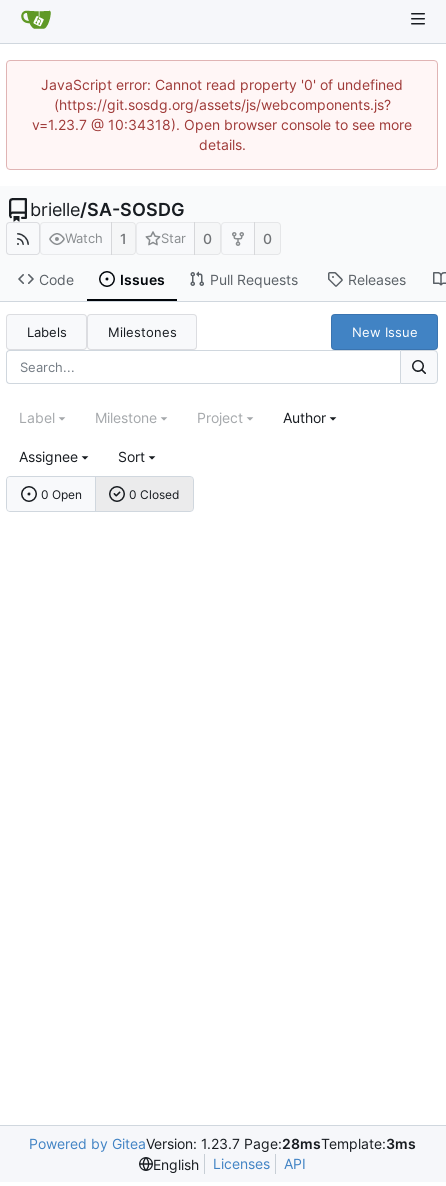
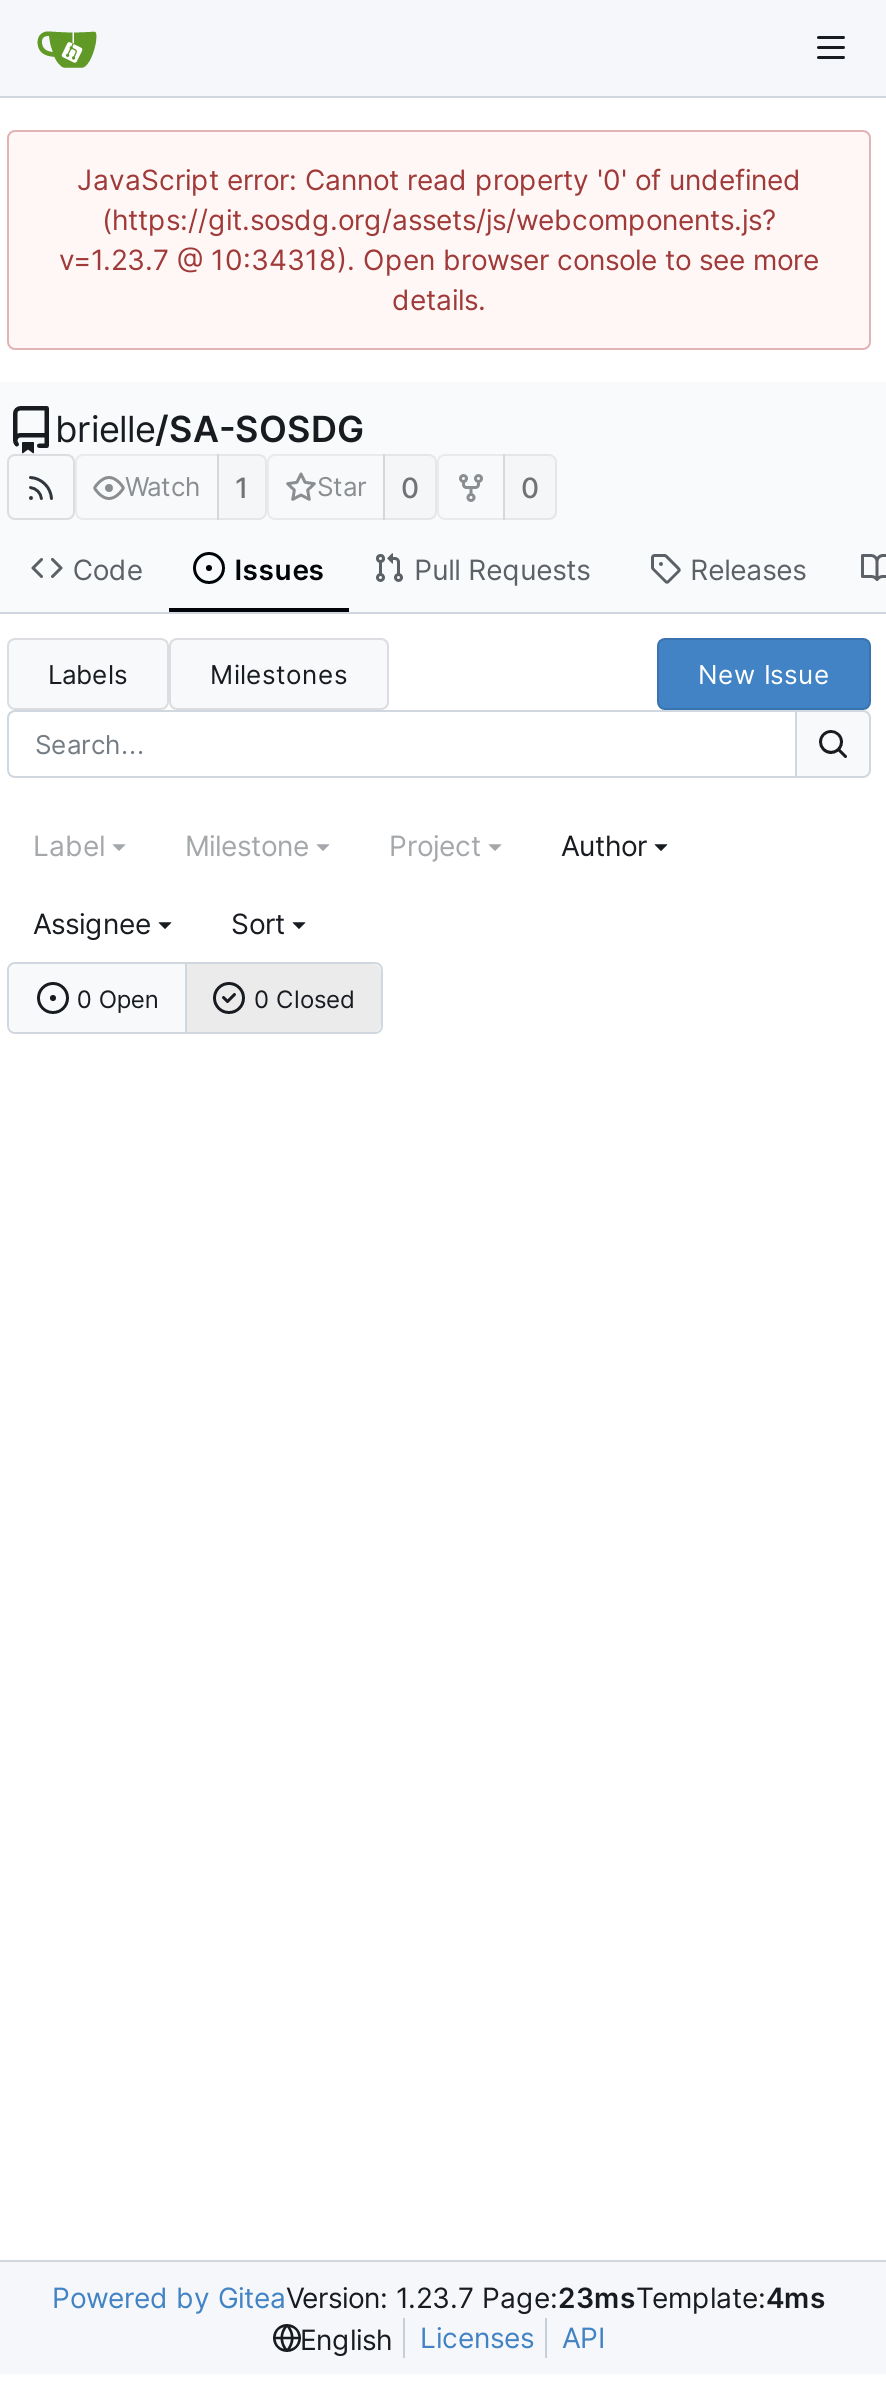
- Powered by GiteaVersion: 1.23.7 Page:28msTemplate:3ms
+ Powered by GiteaVersion: 1.23.7 Page:23msTemplate:4ms
